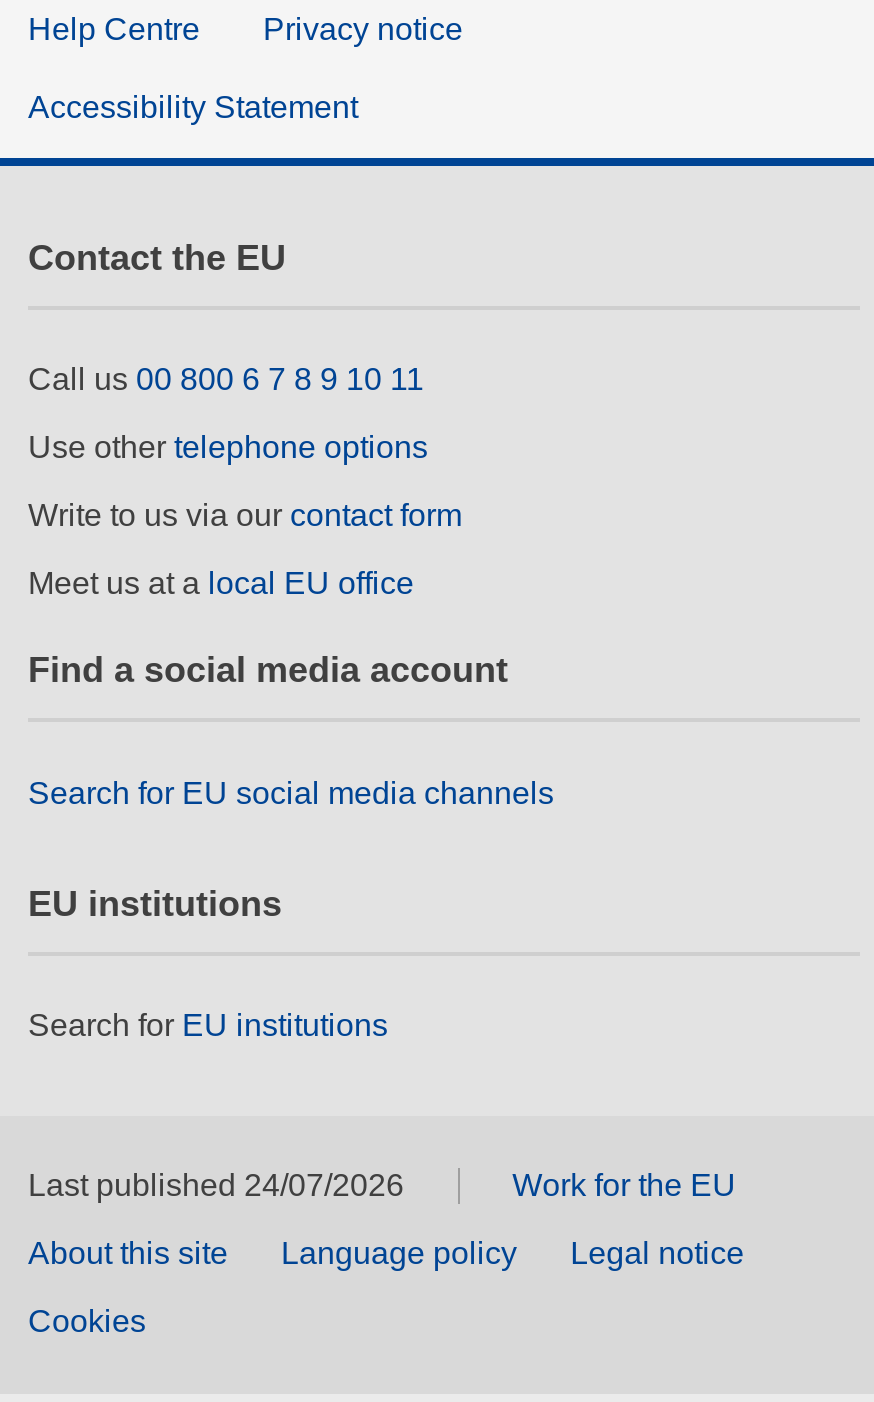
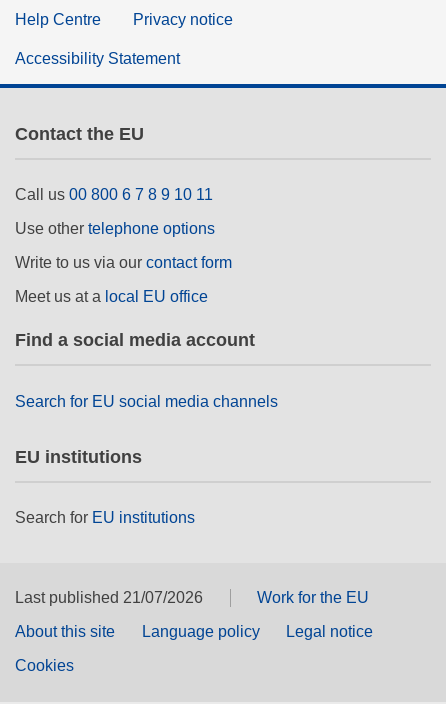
- Last published 24/07/2026
+ Last published 21/07/2026
